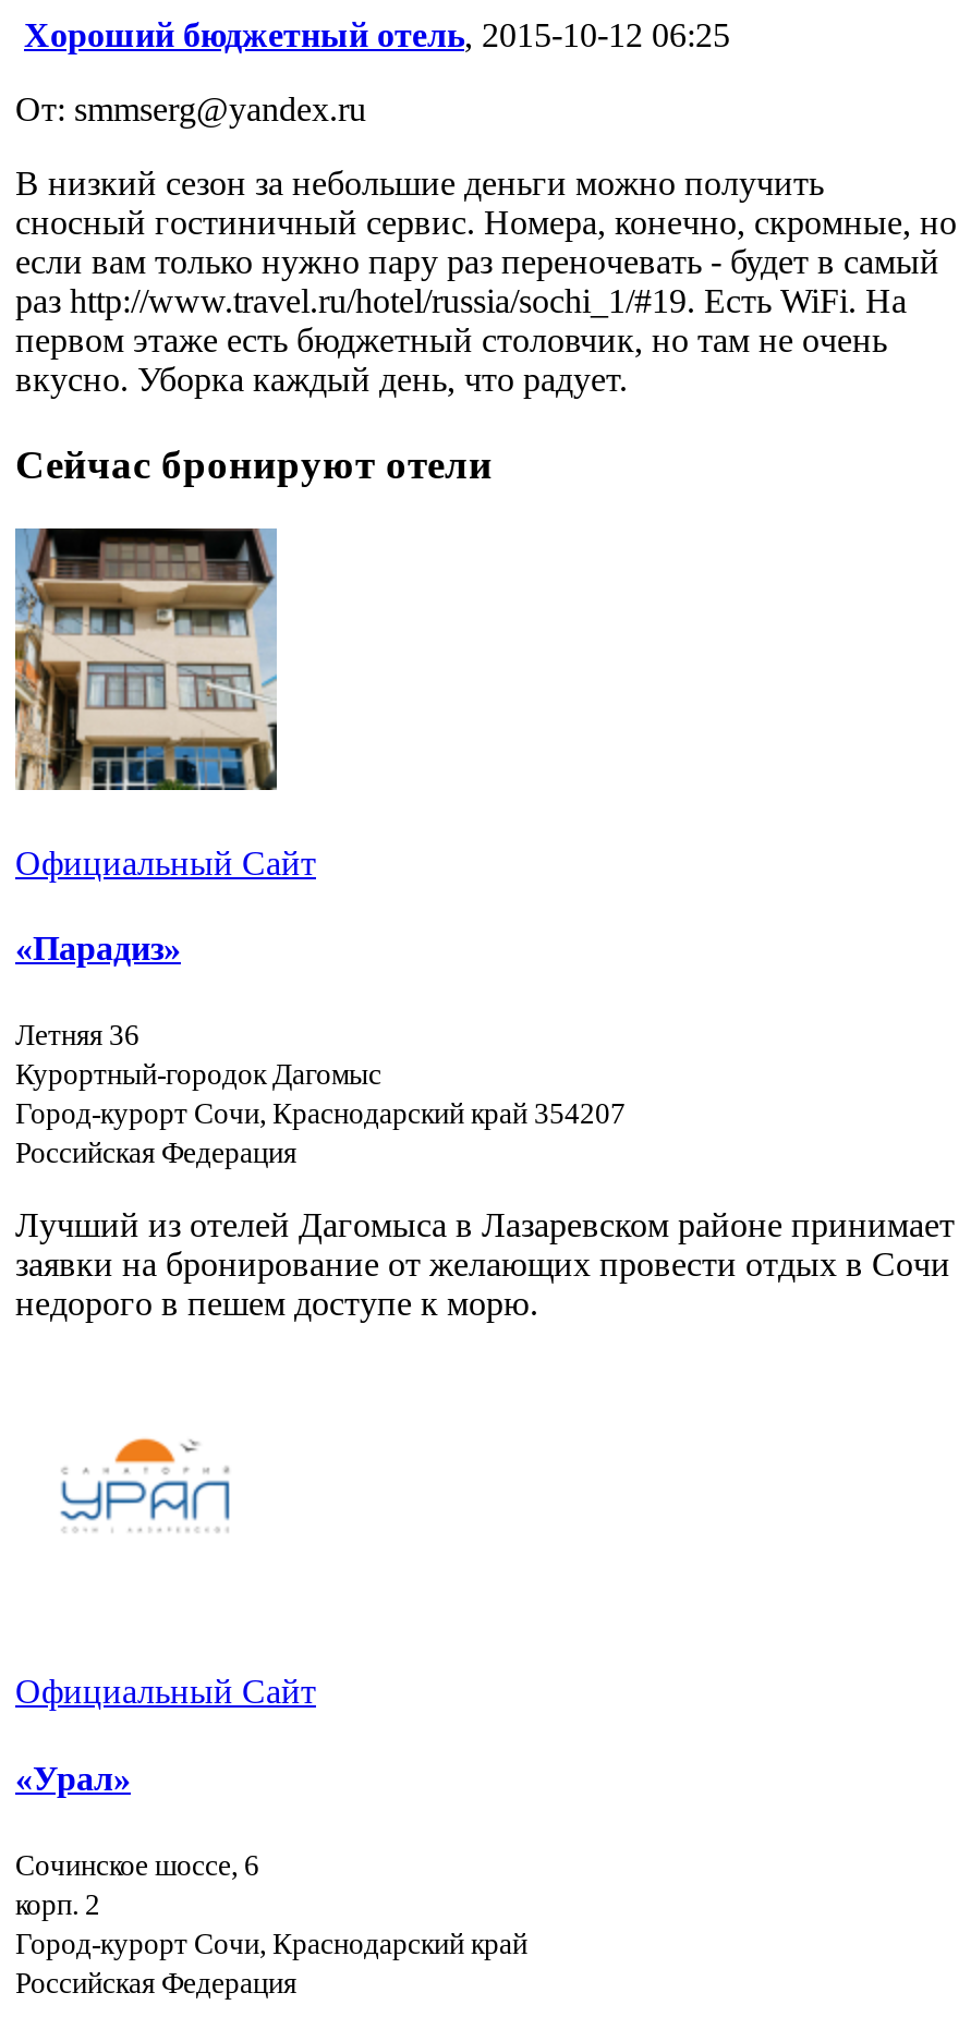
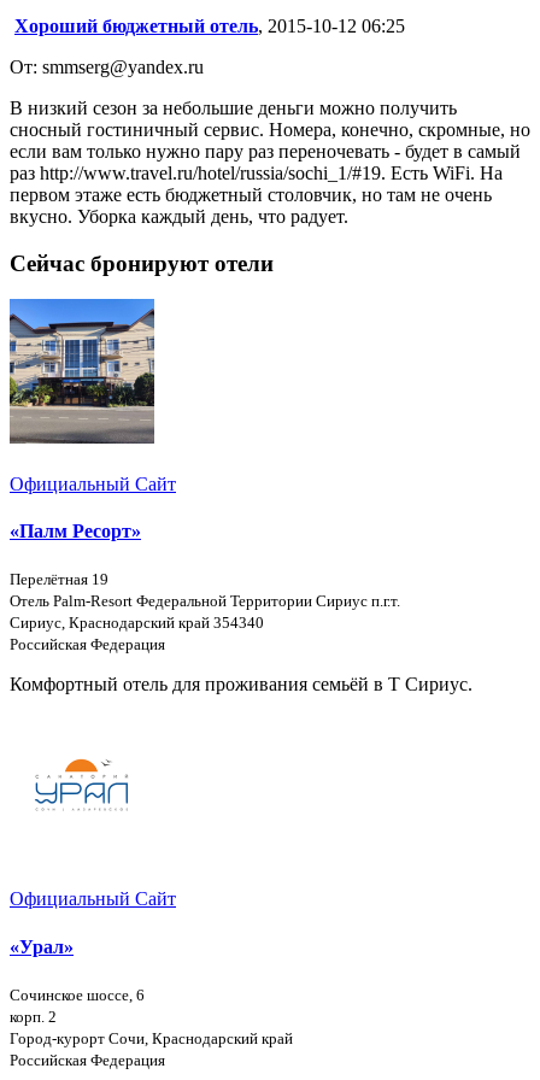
- [image]
+ [image]

- «Парадиз»
+ «Палм Ресорт»

- Летняя 36
- Курортный-городок Дагомыс
- Город-курорт Сочи, Краснодарский край 354207
+ Перелётная 19
+ Отель Palm-Resort Федеральной Территории Сириус п.г.т.
+ Сириус, Краснодарский край 354340

- Лучший из отелей Дагомыса в Лазаревском районе принимает
- заявки на бронирование от желающих провести отдых в Сочи
- недорого в пешем доступе к морю.
+ Комфортный отель для проживания семьёй в Т Сириус.
